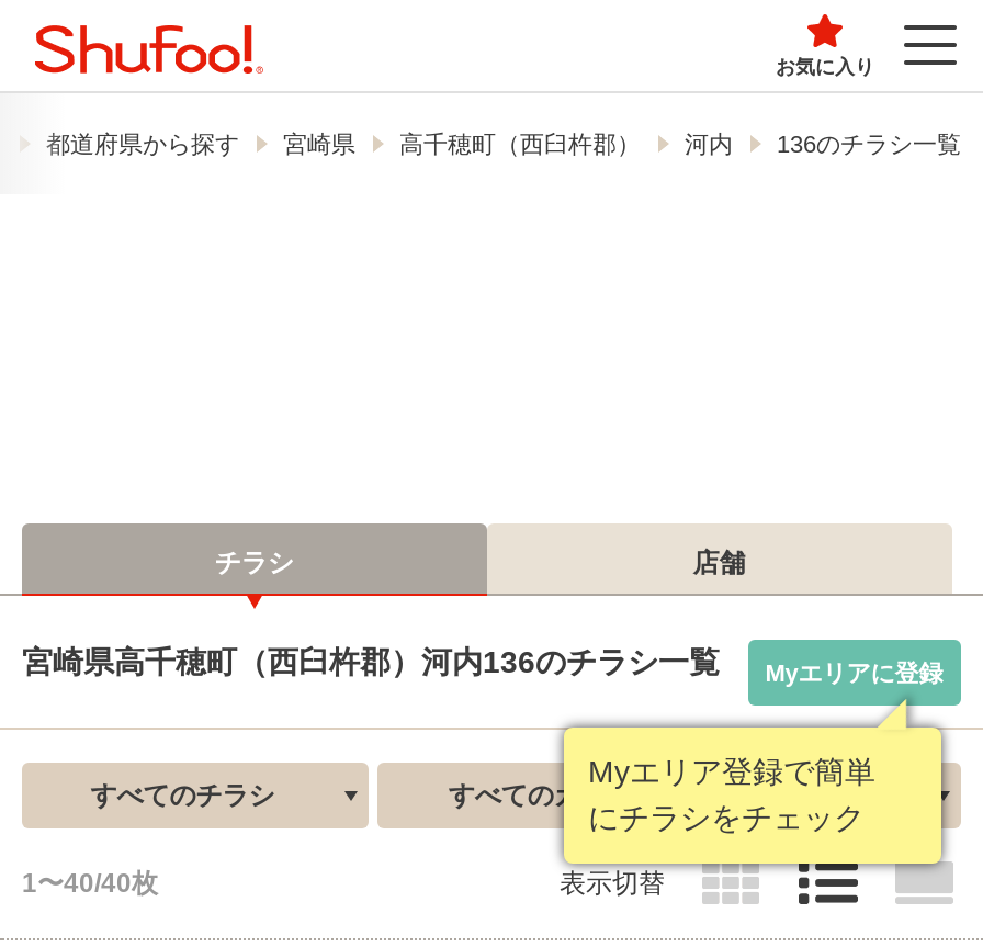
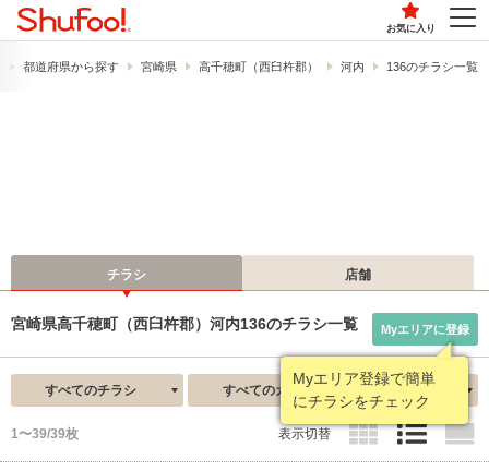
- 1〜40/40枚
+ 1〜39/39枚
